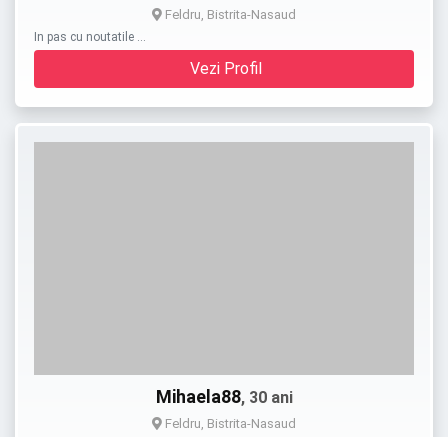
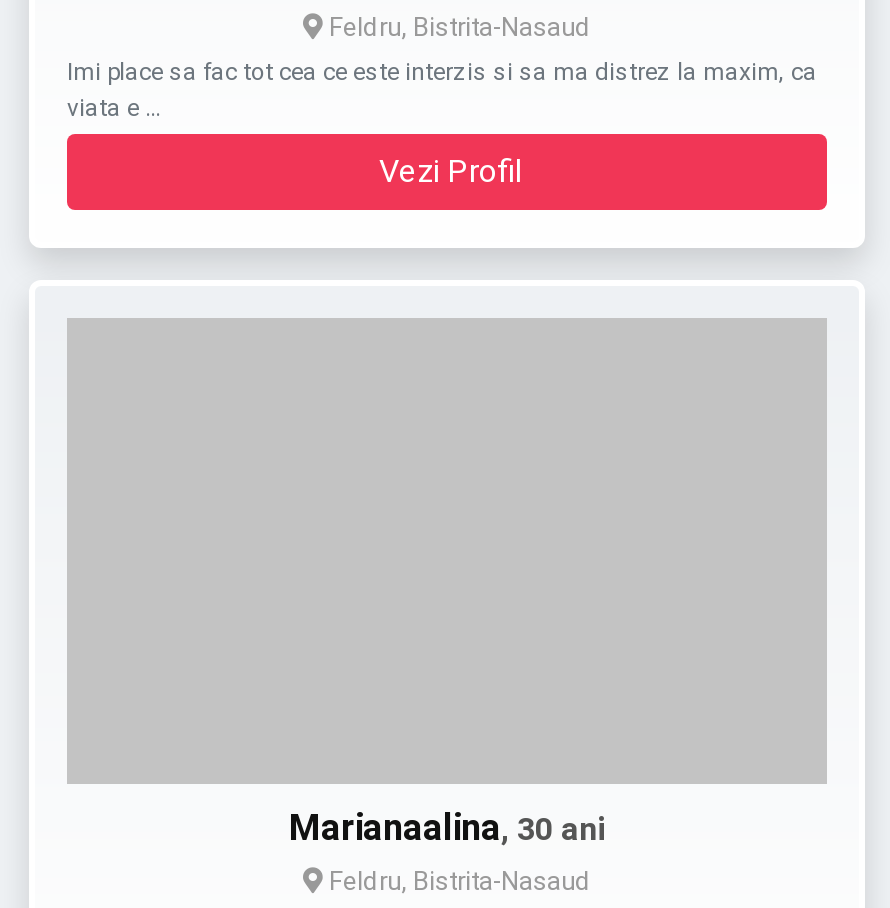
- In pas cu noutatile …
+ Imi place sa fac tot cea ce este interzis si sa ma distrez la maxim, ca
+ viata e …

- Mihaela88, 30 ani
+ Marianaalina, 30 ani
